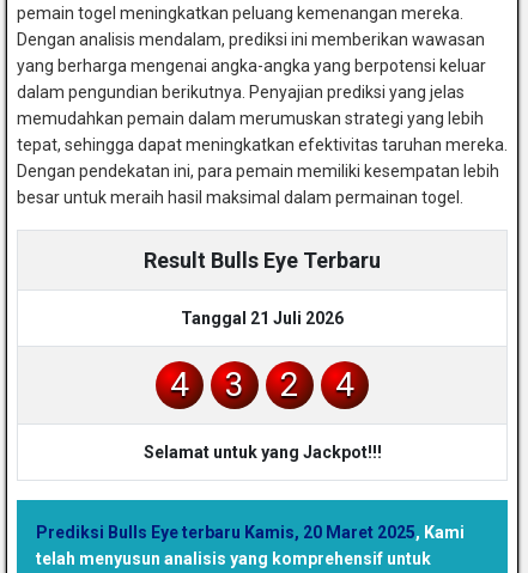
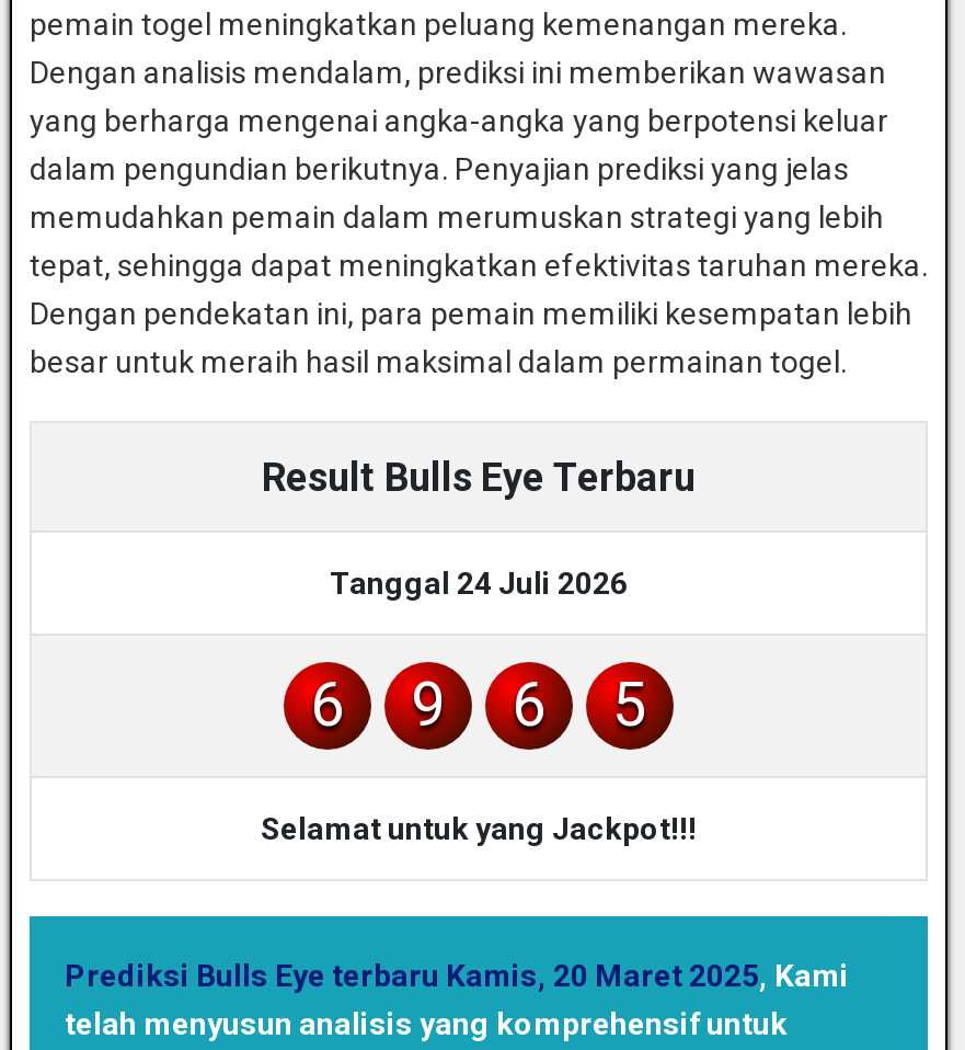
- Tanggal 21 Juli 2026
+ Tanggal 24 Juli 2026

- 4
+ 6

- 3
+ 9

- 2
+ 6

- 4
+ 5
